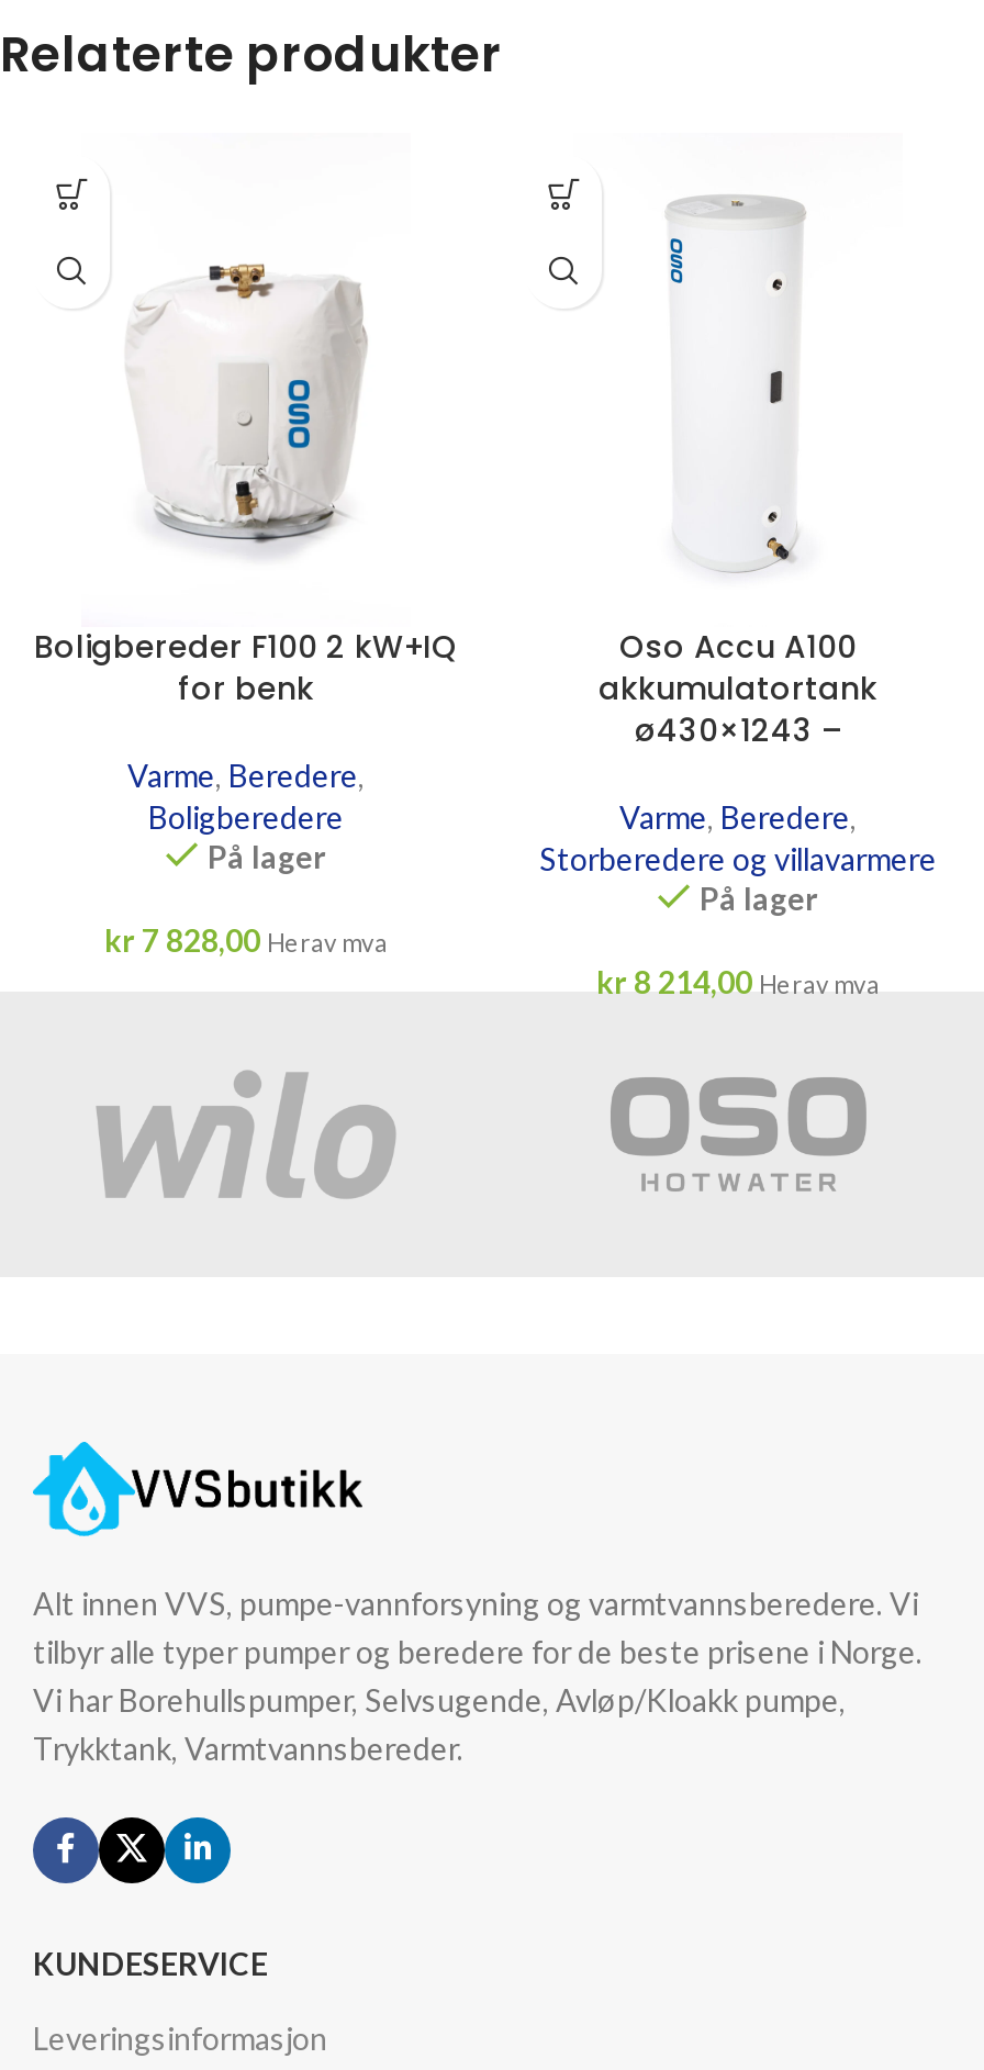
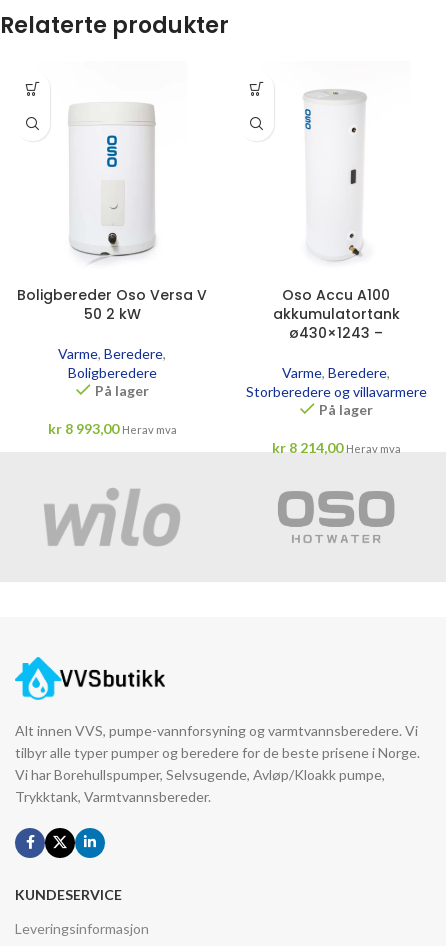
- [image]
- Boligbereder F100 2 kW+IQ
- for benk
+ [image]
+ Boligbereder Oso Versa V
+ 50 2 kW

- kr 7 828,00 Herav mva
+ kr 8 993,00 Herav mva
